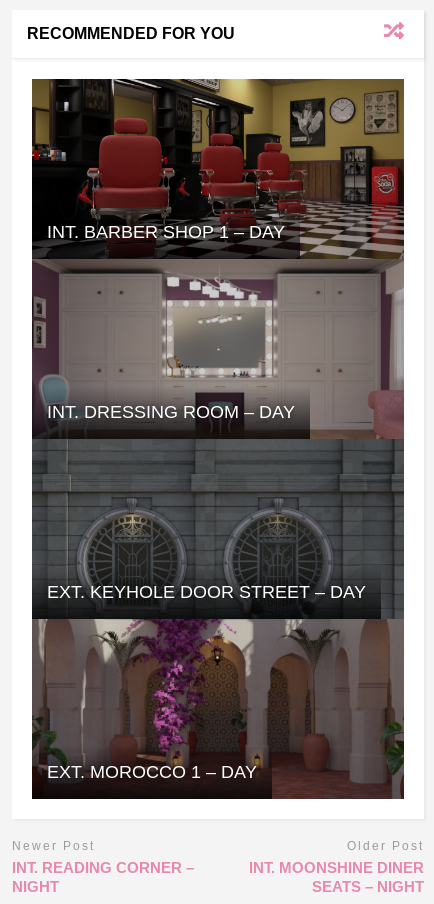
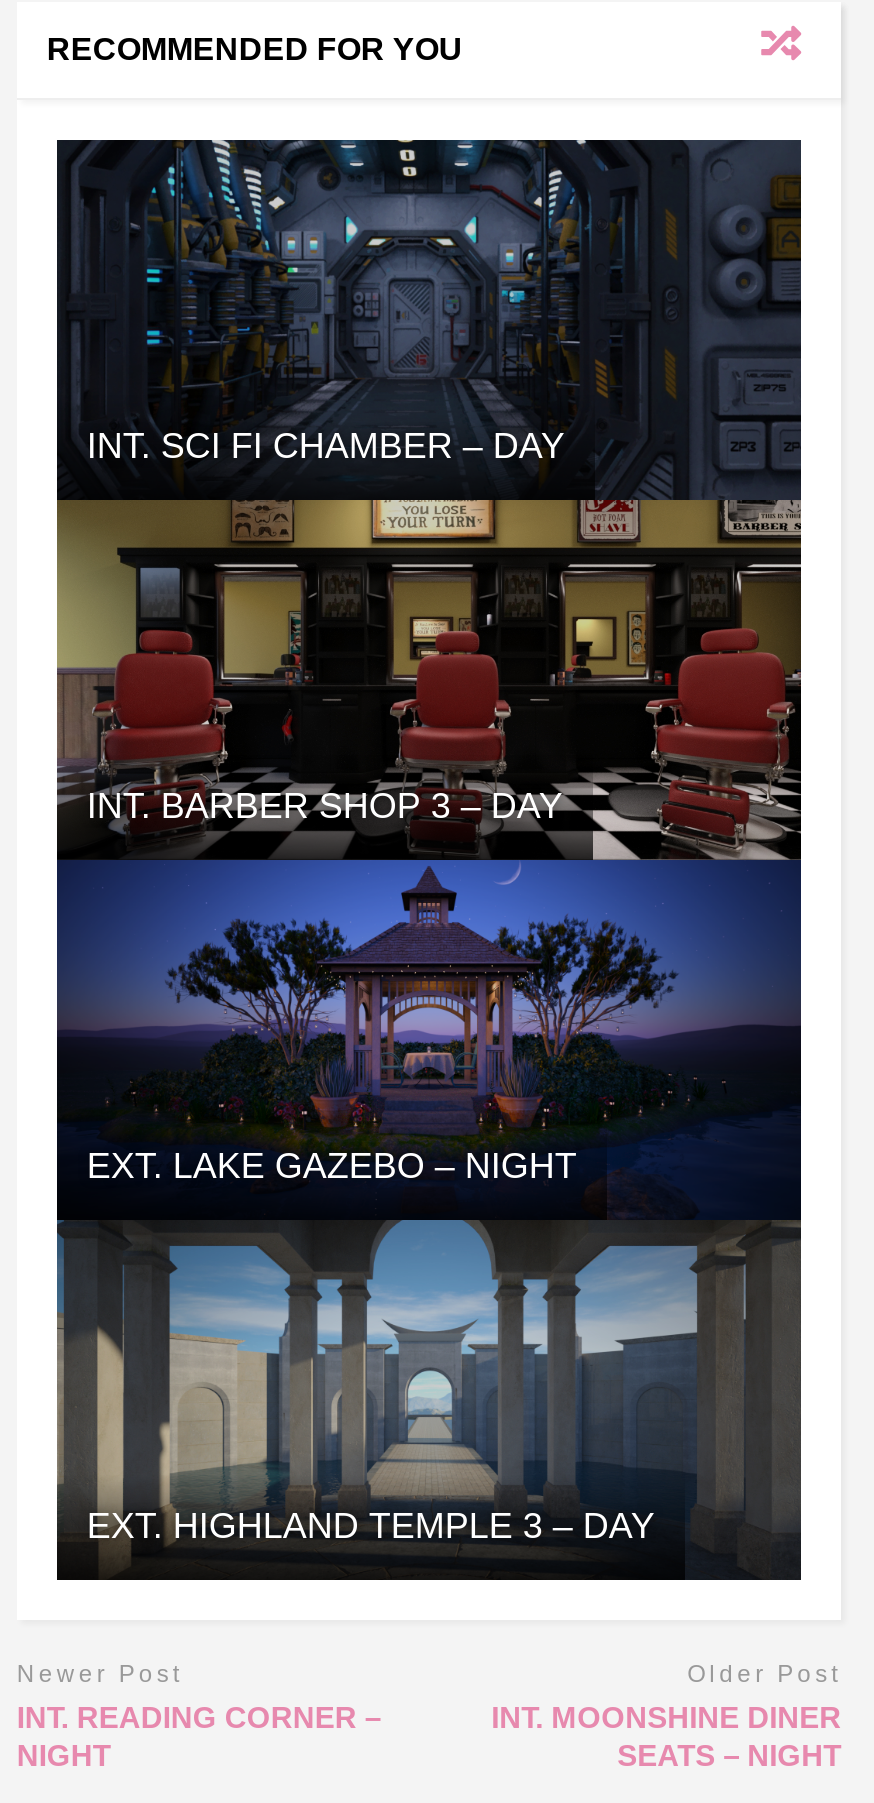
- [image]
- INT. BARBER SHOP 1 – DAY
+ [image]
+ INT. SCI FI CHAMBER – DAY

- INT. DRESSING ROOM – DAY
+ INT. BARBER SHOP 3 – DAY

- EXT. KEYHOLE DOOR STREET – DAY
+ EXT. LAKE GAZEBO – NIGHT

- EXT. MOROCCO 1 – DAY
+ EXT. HIGHLAND TEMPLE 3 – DAY
